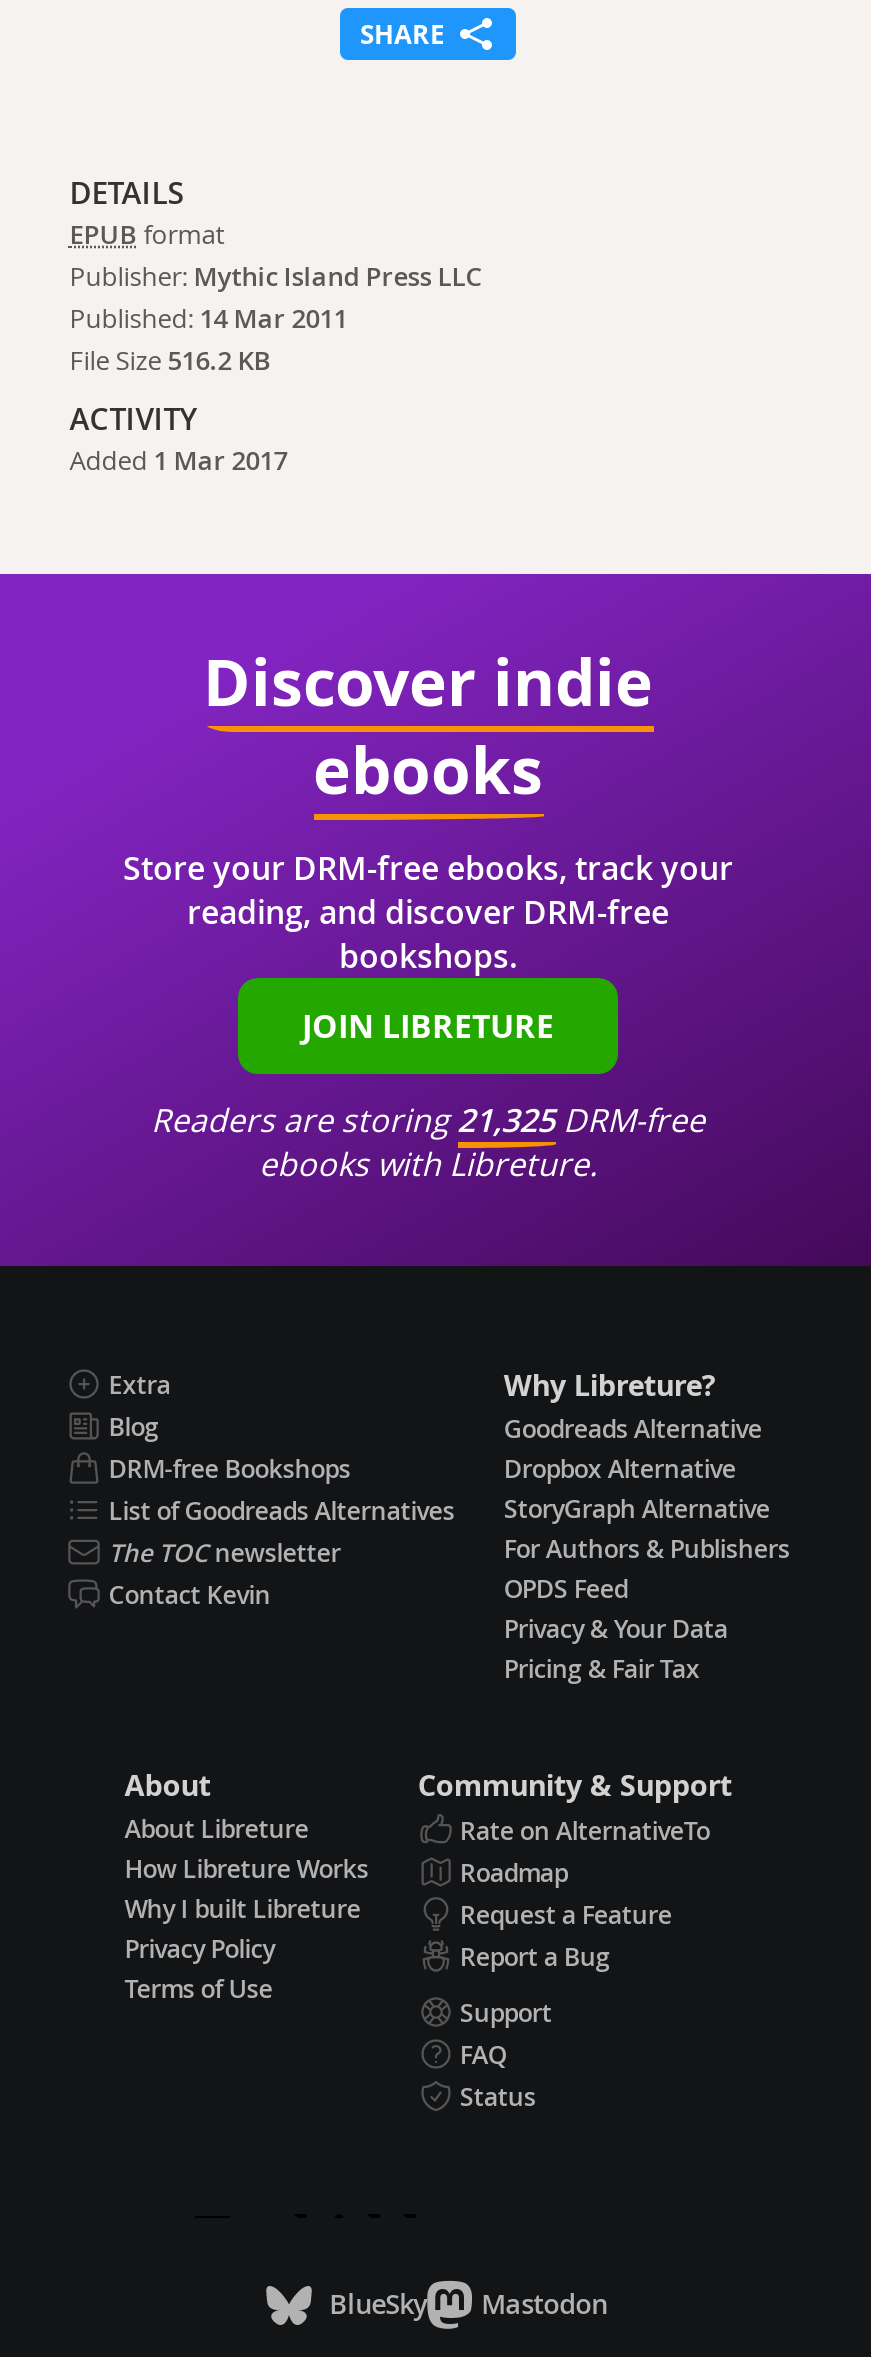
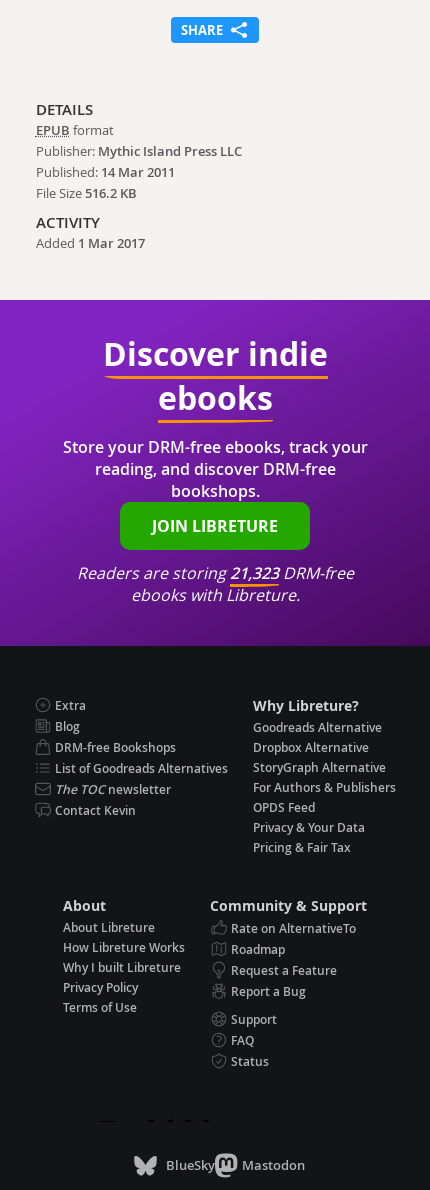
- Readers are storing21,325 DRM-free
+ Readers are storing21,323 DRM-free
